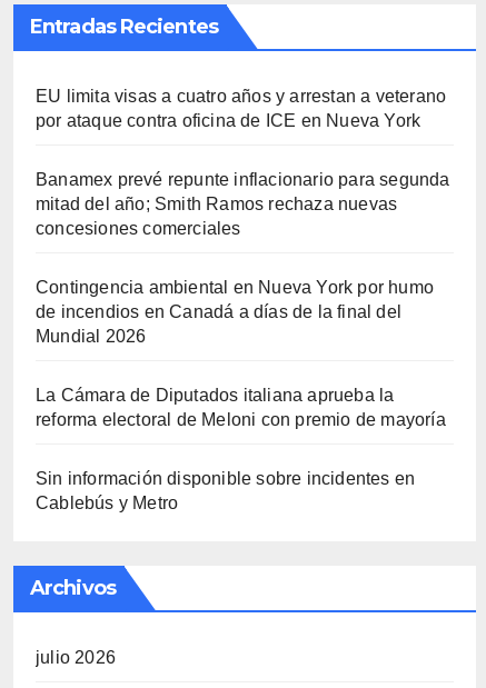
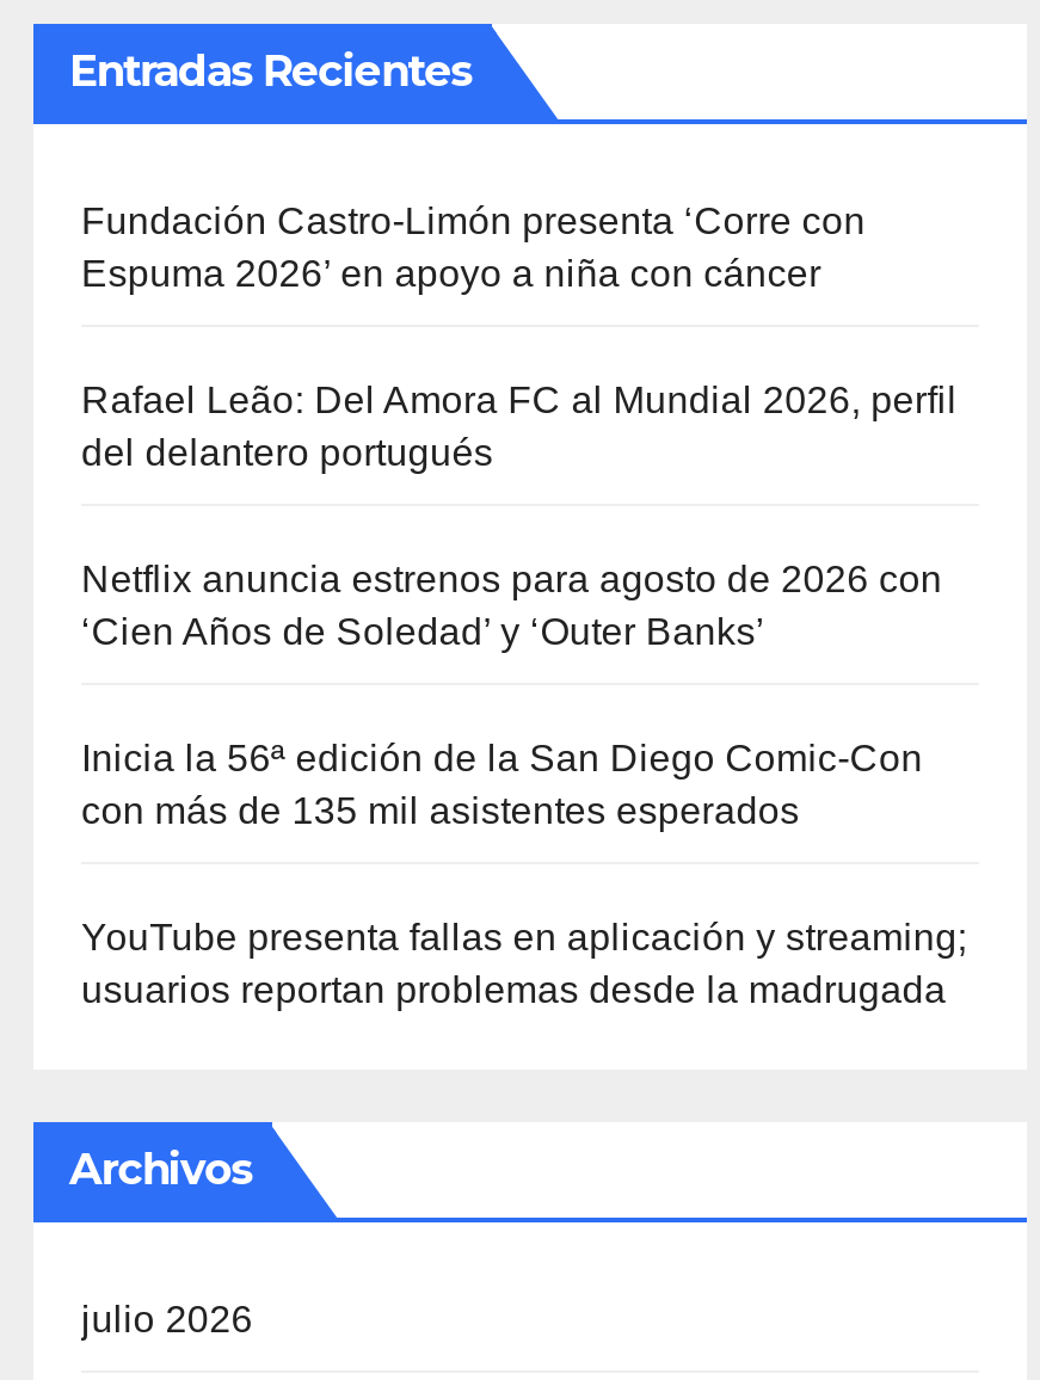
- EU limita visas a cuatro años y arrestan a veterano
- por ataque contra oficina de ICE en Nueva York
+ Fundación Castro-Limón presenta ‘Corre con
+ Espuma 2026’ en apoyo a niña con cáncer

- Banamex prevé repunte inflacionario para segunda
- mitad del año; Smith Ramos rechaza nuevas
- concesiones comerciales
+ Rafael Leão: Del Amora FC al Mundial 2026, perfil
+ del delantero portugués

- Contingencia ambiental en Nueva York por humo
- de incendios en Canadá a días de la final del
- Mundial 2026
+ Netflix anuncia estrenos para agosto de 2026 con
+ ‘Cien Años de Soledad’ y ‘Outer Banks’

- La Cámara de Diputados italiana aprueba la
- reforma electoral de Meloni con premio de mayoría
+ Inicia la 56ª edición de la San Diego Comic-Con
+ con más de 135 mil asistentes esperados

- Sin información disponible sobre incidentes en
- Cablebús y Metro
+ YouTube presenta fallas en aplicación y streaming;
+ usuarios reportan problemas desde la madrugada
